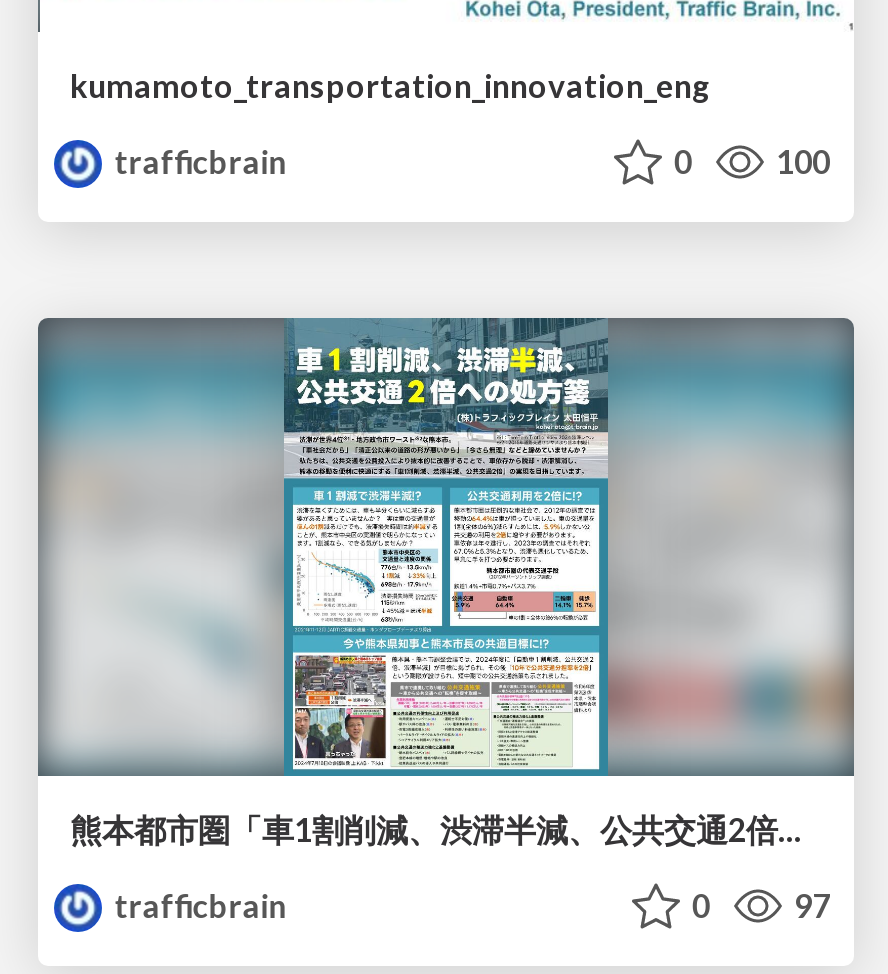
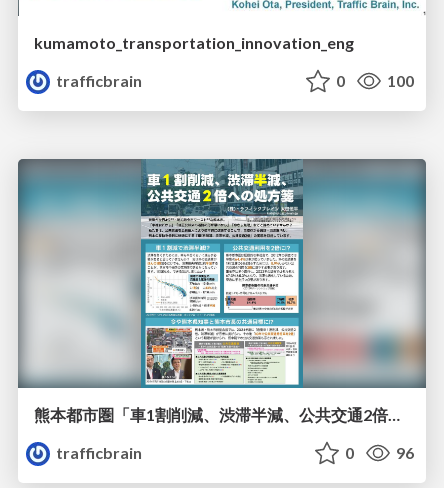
- 97
+ 96
